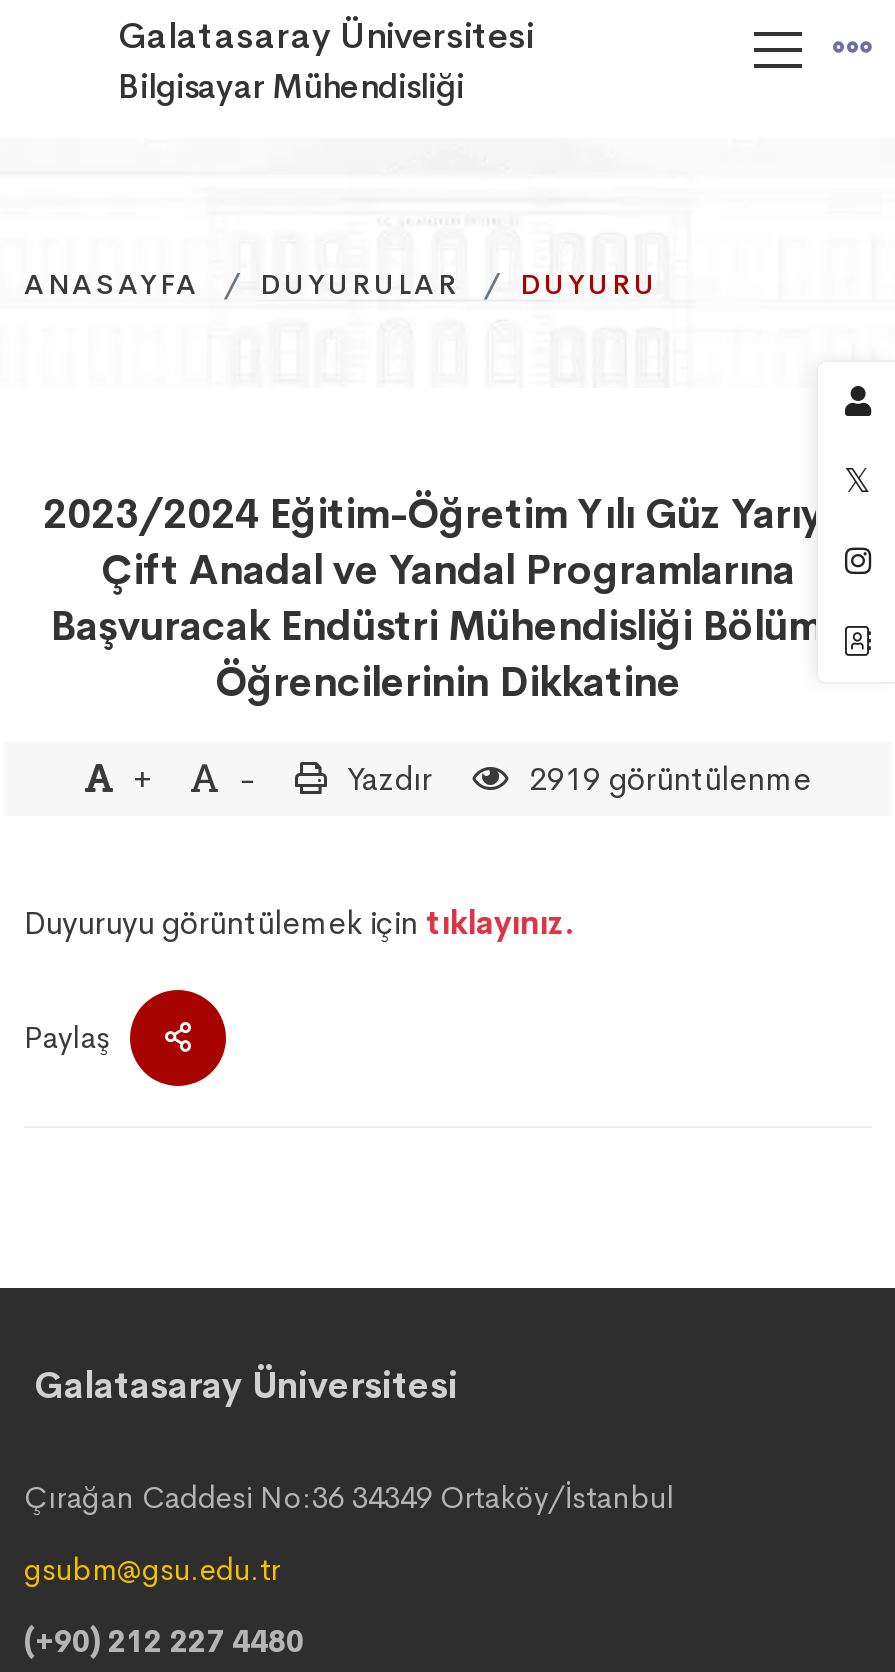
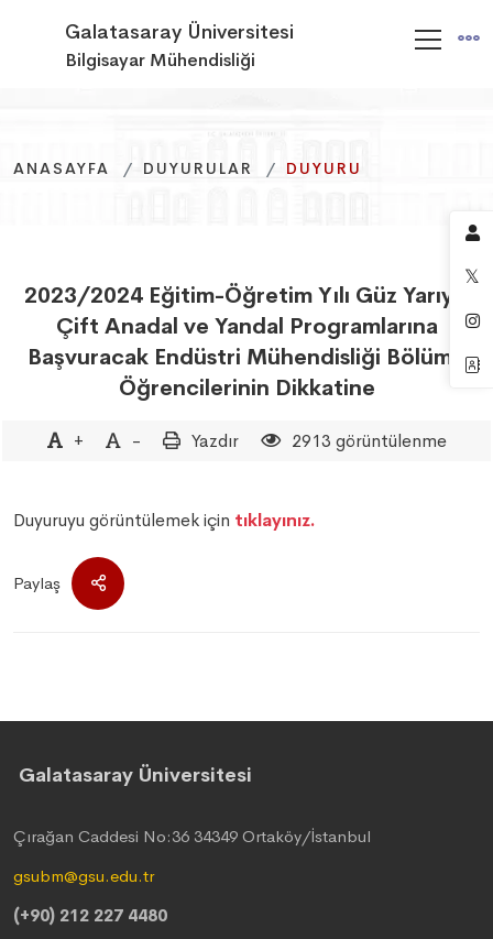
- 2919 görüntülenme
+ 2913 görüntülenme
